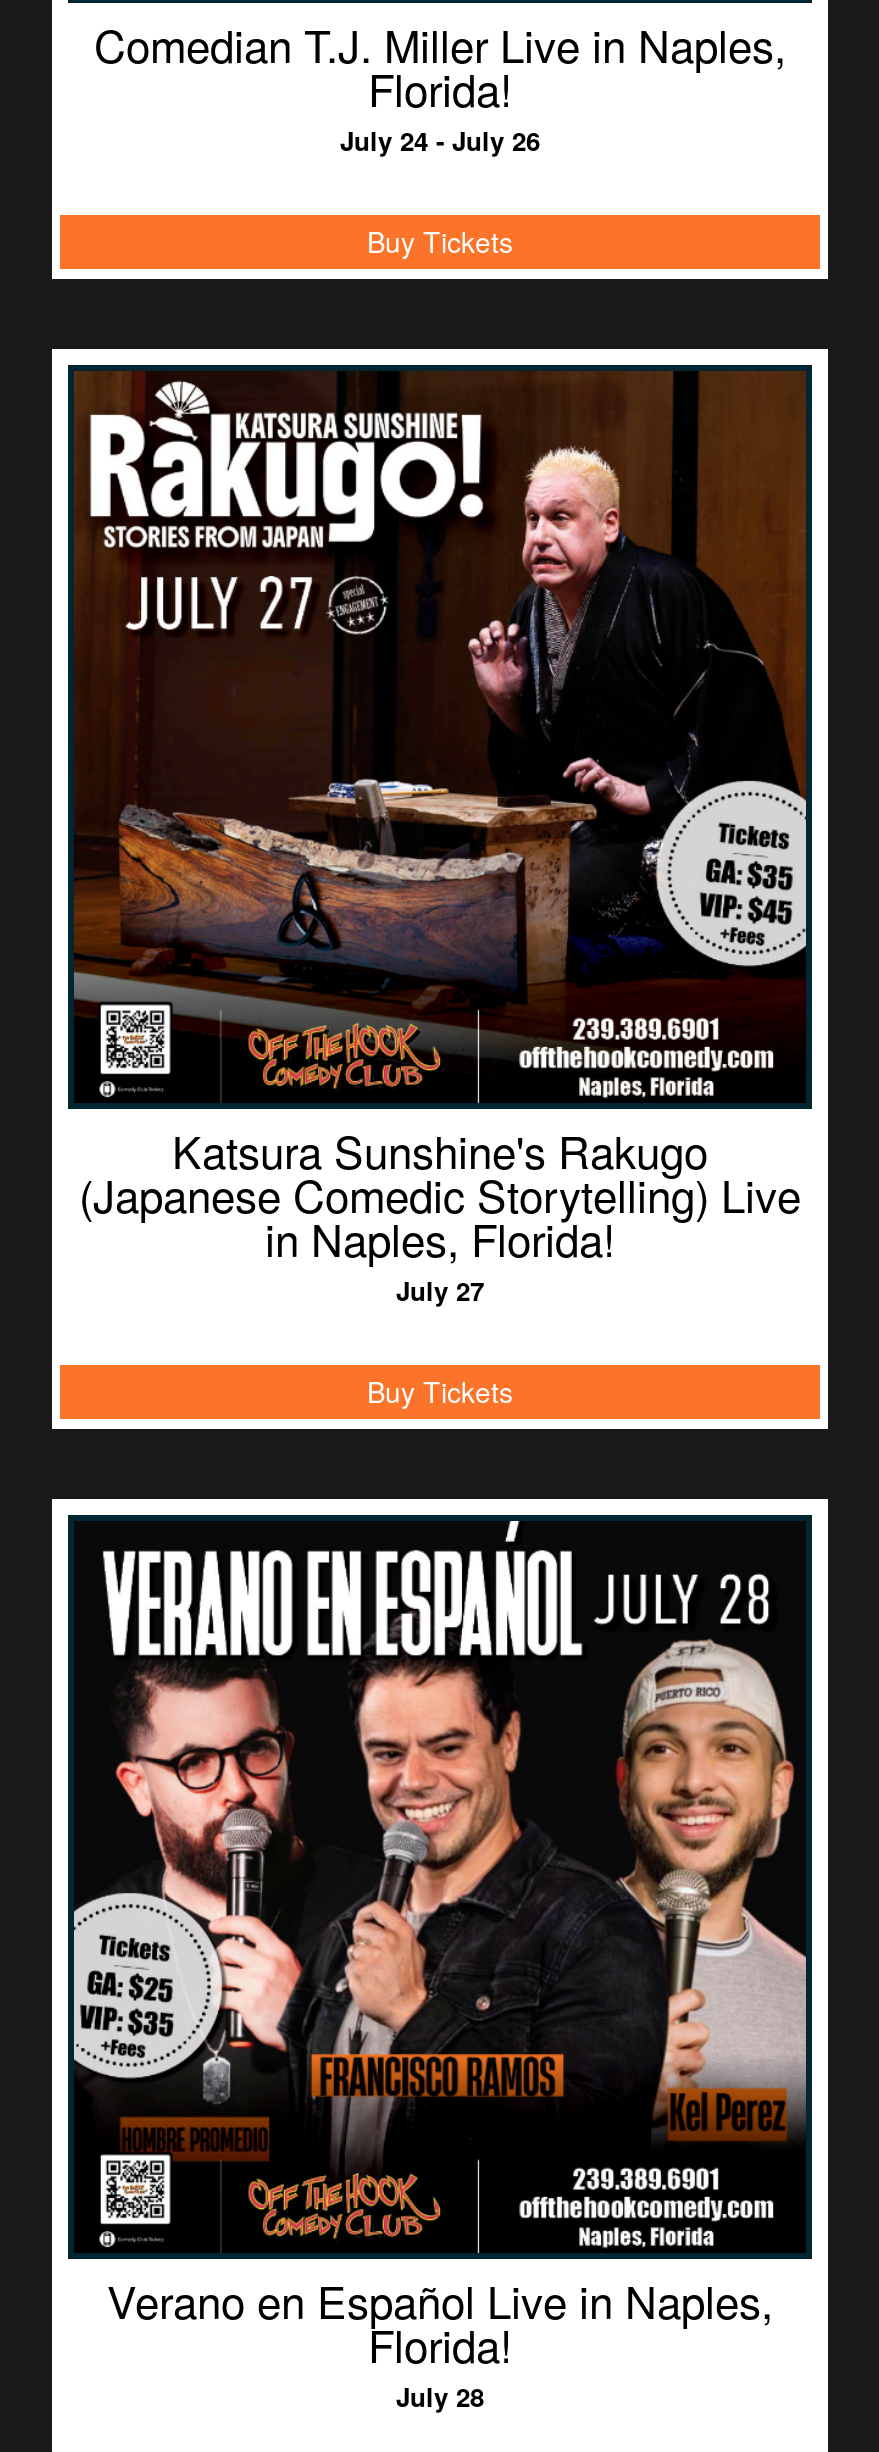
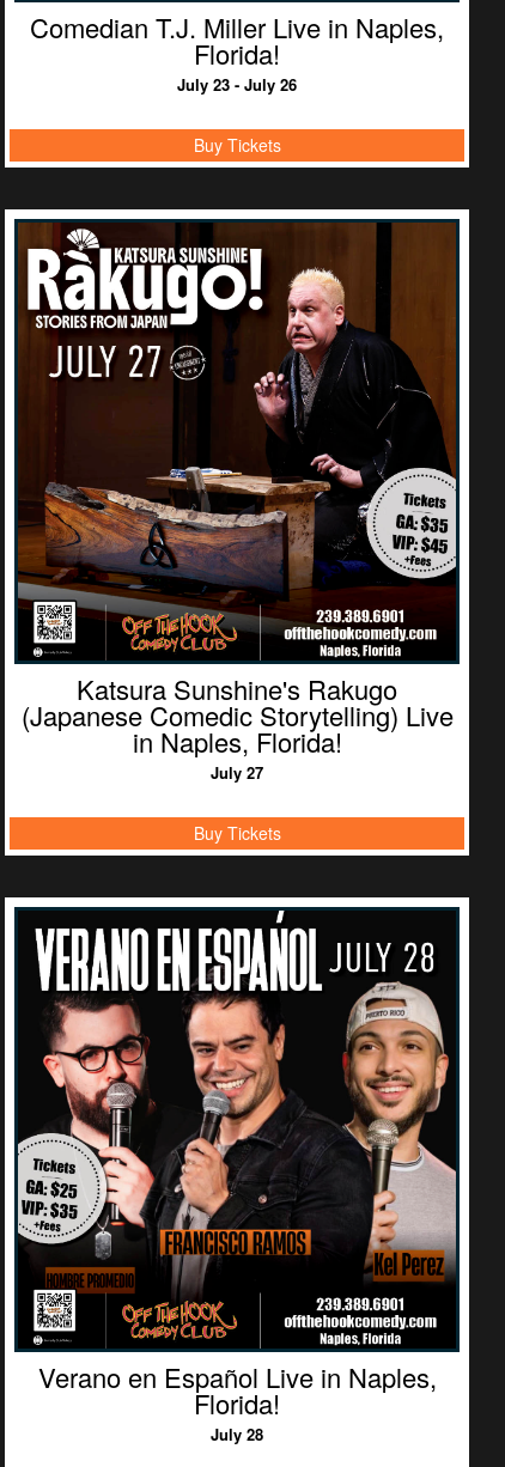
- July 24 - July 26
+ July 23 - July 26
